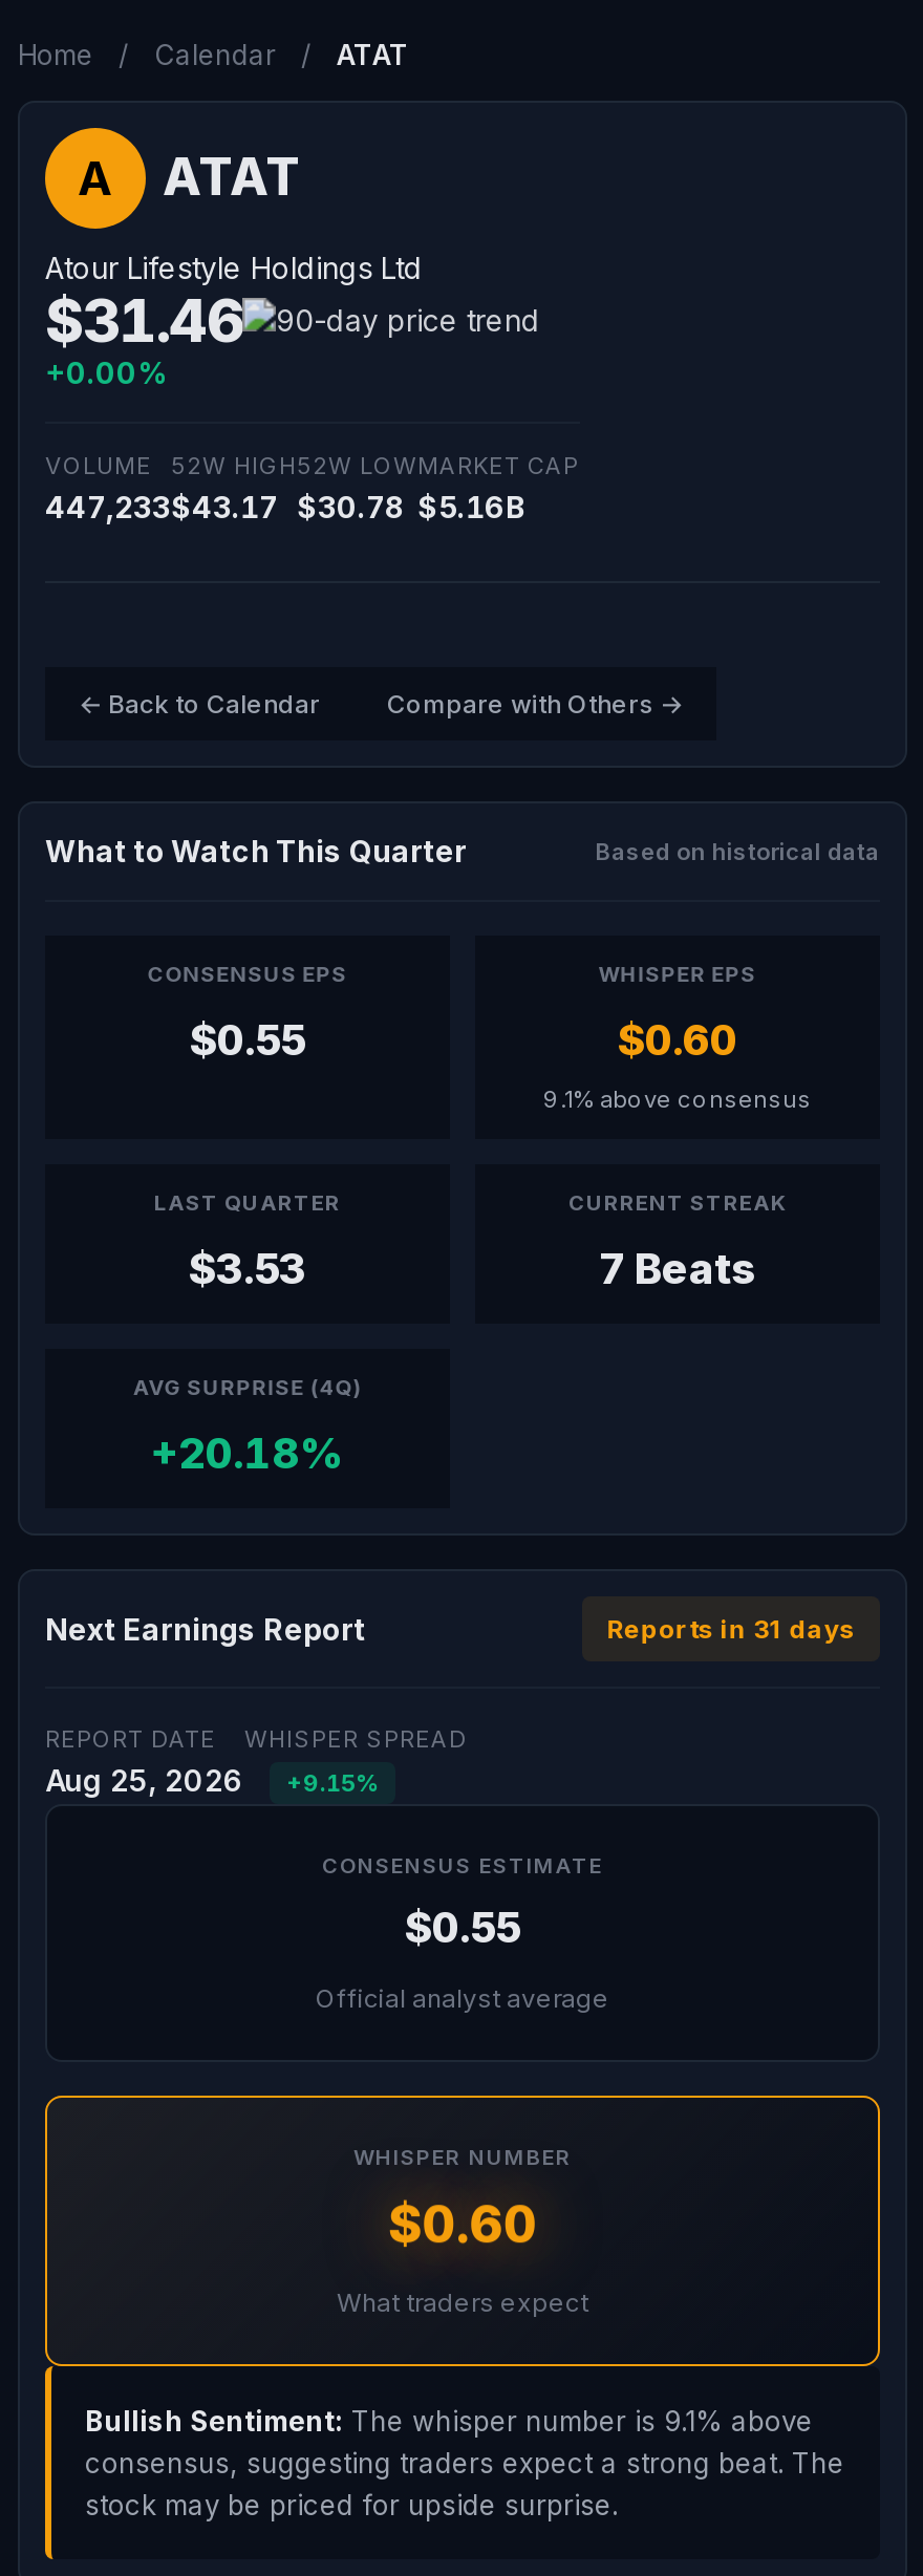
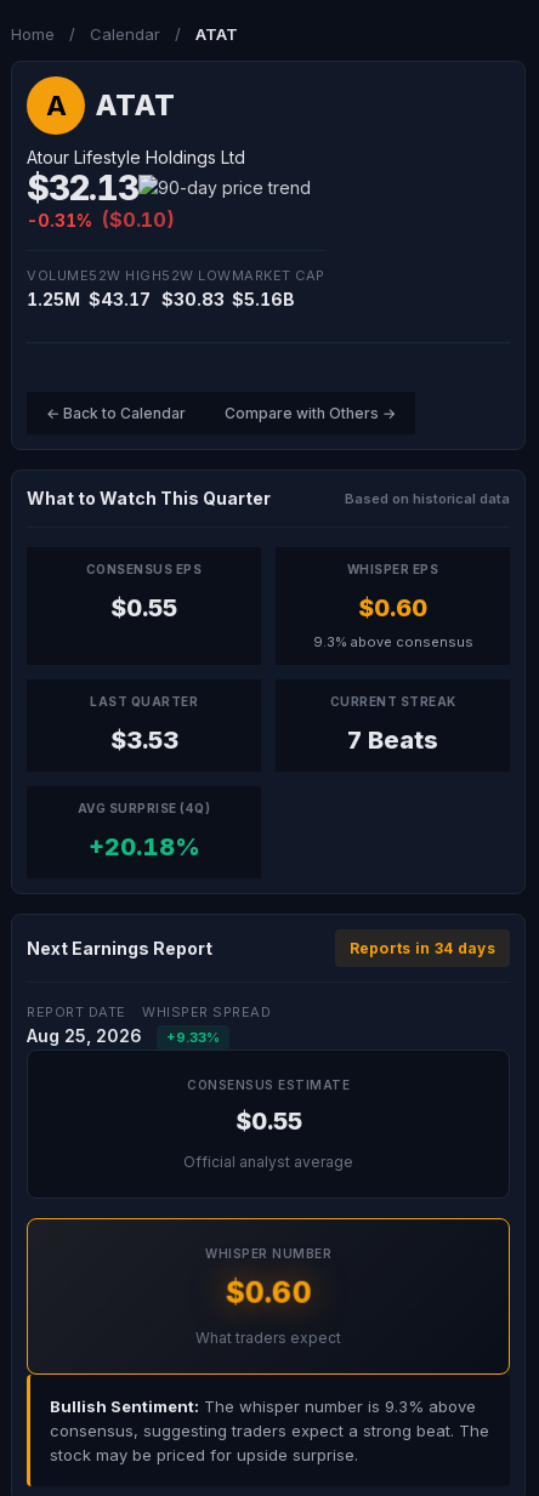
- $31.46
- +0.00%
+ $32.13
+ -0.31% ($0.10)

- 447,233
+ 1.25M

- $30.78
+ $30.83

- 9.1% above consensus
+ 9.3% above consensus

- Reports in 31 days
+ Reports in 34 days

- Aug 25, 2026 +9.15%
+ Aug 25, 2026 +9.33%

- Bullish Sentiment: The whisper number is 9.1% above
+ Bullish Sentiment: The whisper number is 9.3% above
